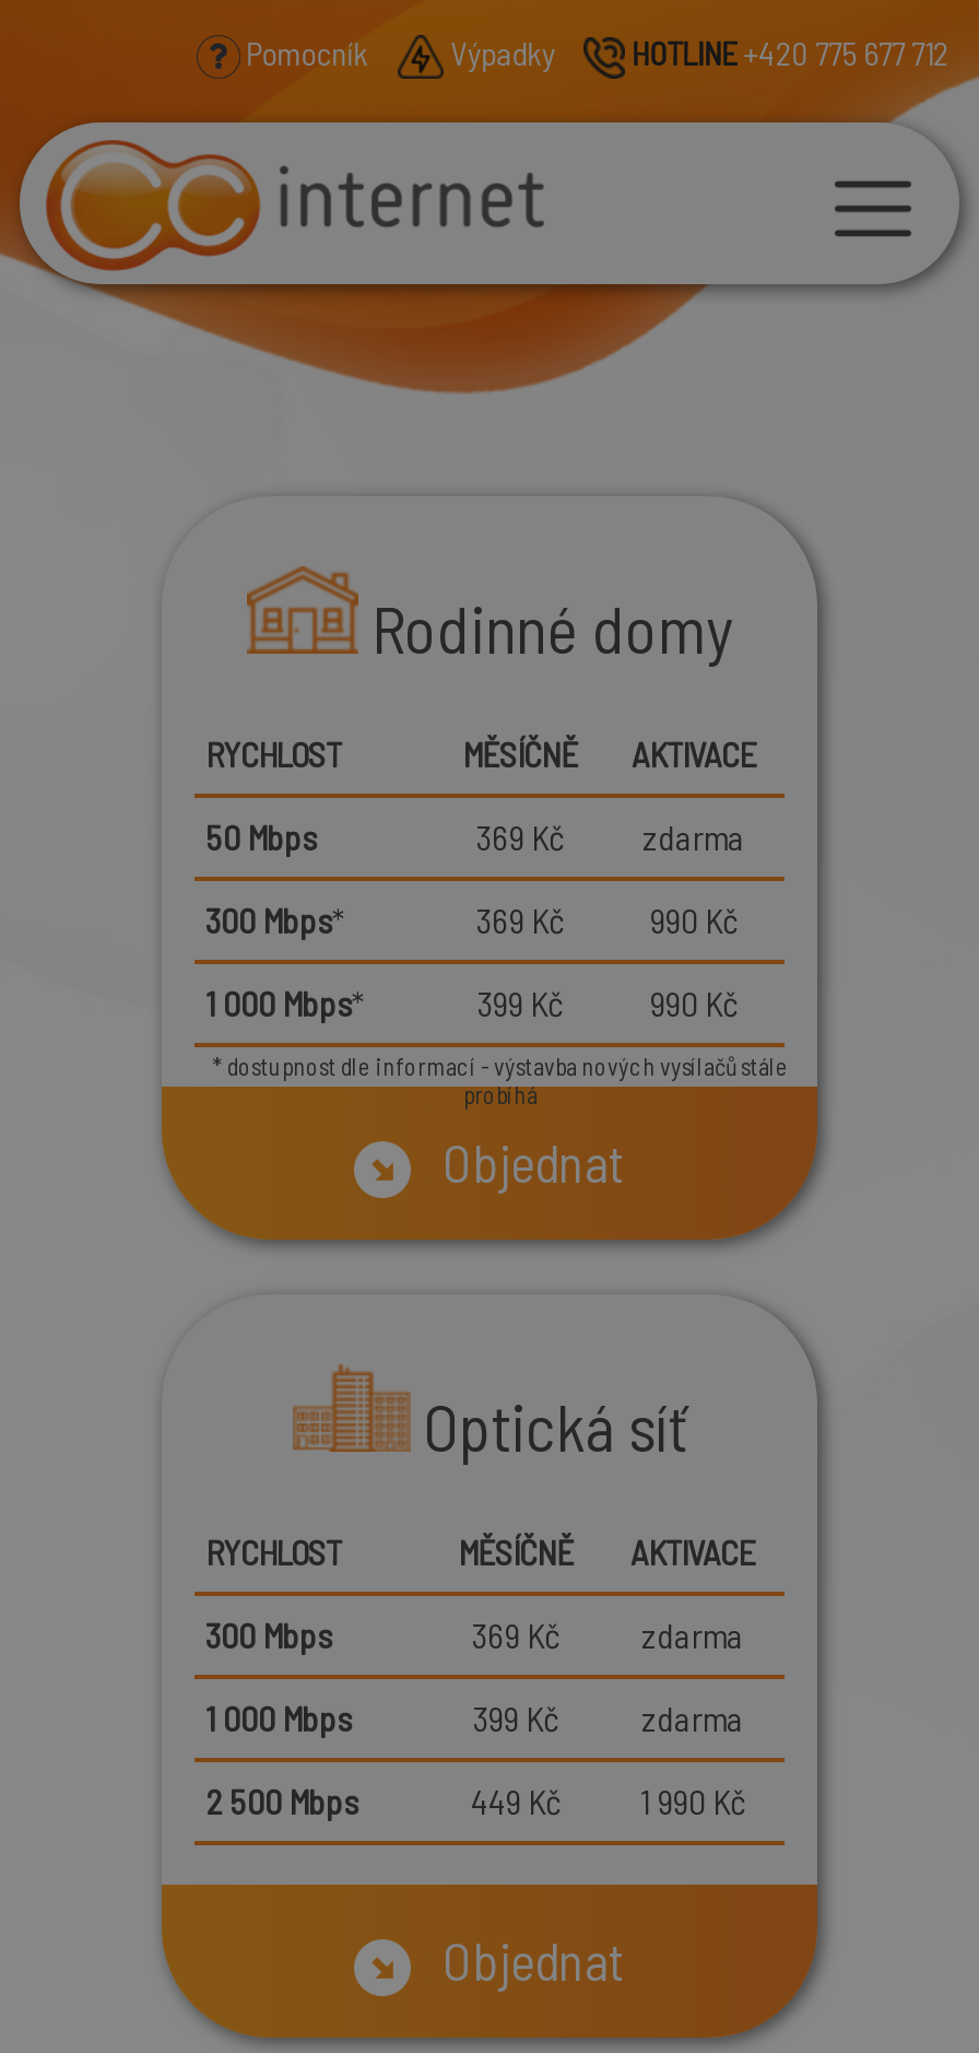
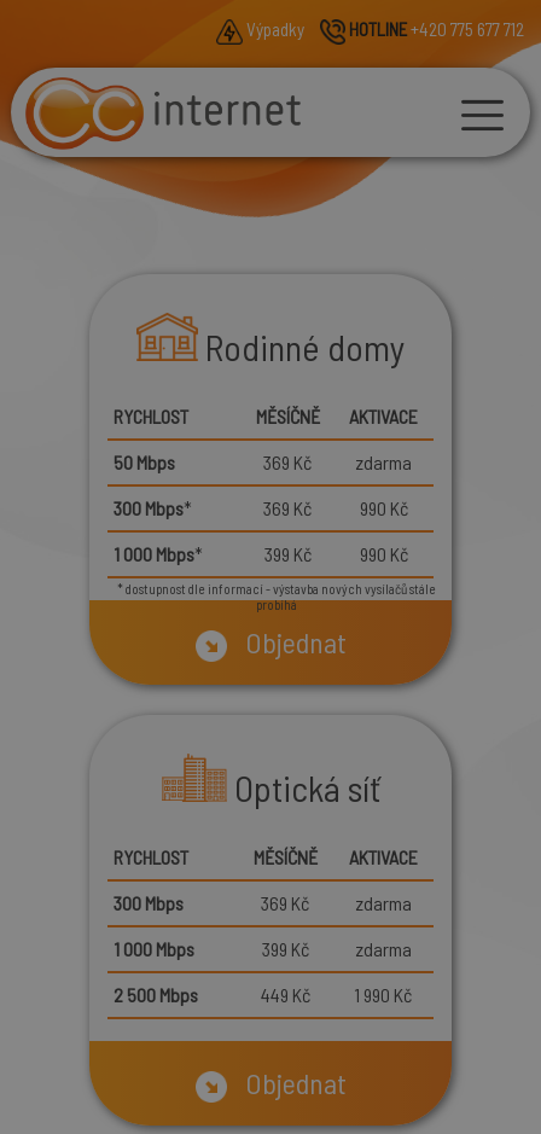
- Pomocník
